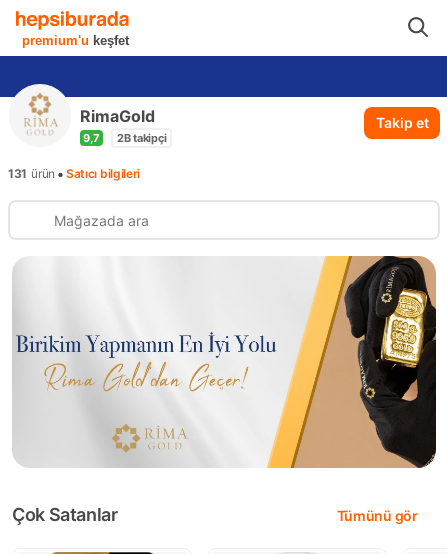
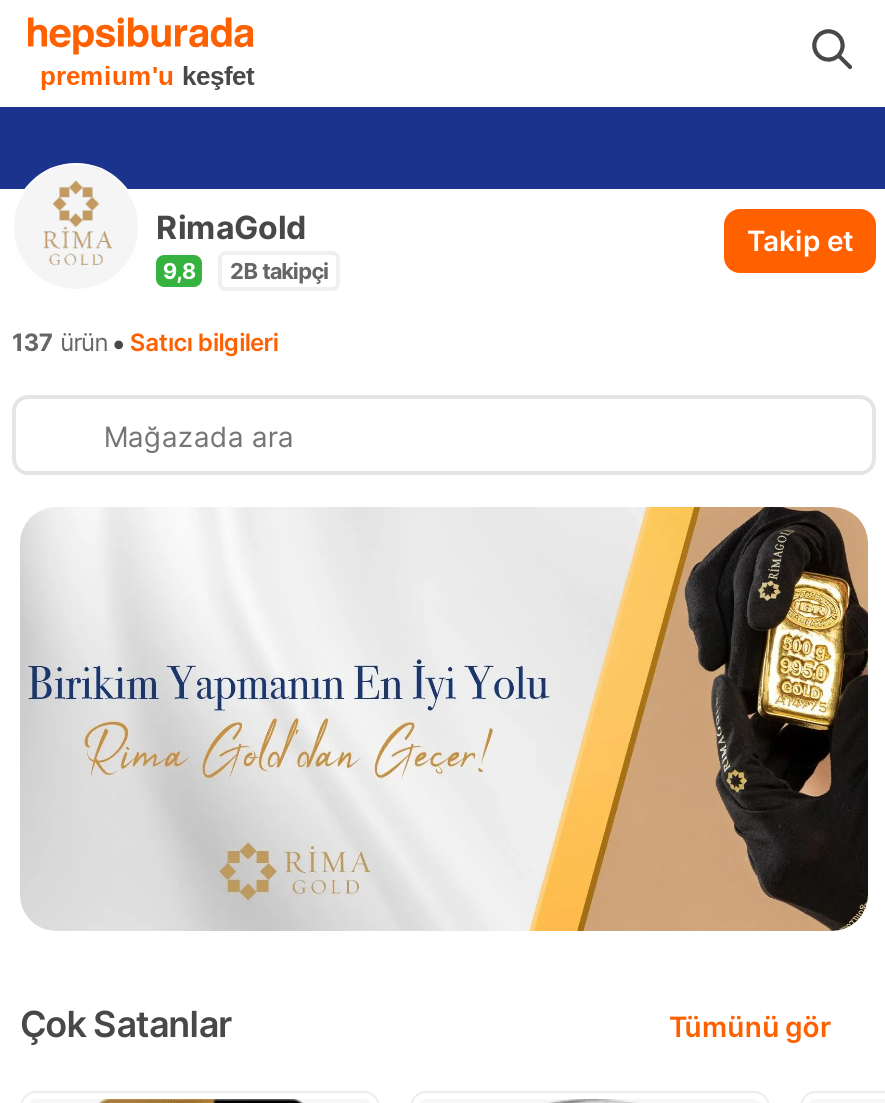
- 9,7 2B takipçi
+ 9,8 2B takipçi

- 131 ürün • Satıcı bilgileri
+ 137 ürün • Satıcı bilgileri
